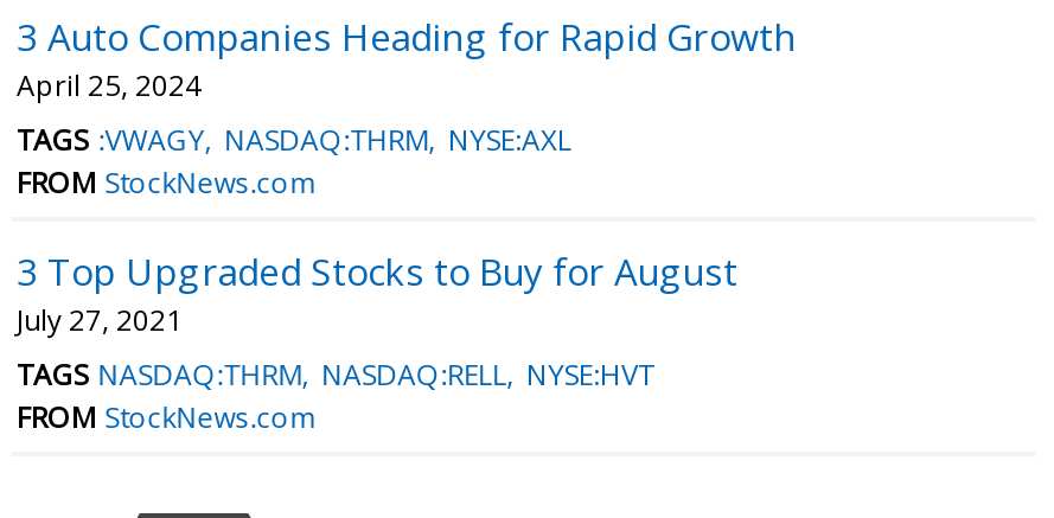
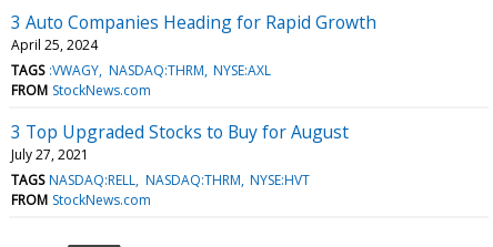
- TAGS NASDAQ:THRM NASDAQ:RELL NYSE:HVT
+ TAGS NASDAQ:RELL NASDAQ:THRM NYSE:HVT
